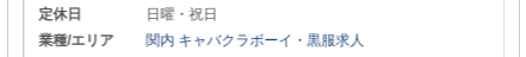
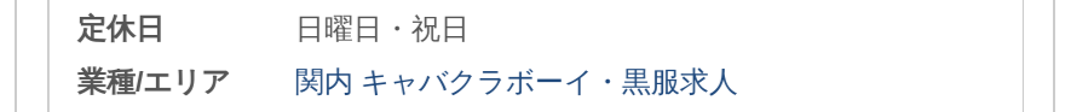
- 日曜・祝日
+ 日曜日・祝日
